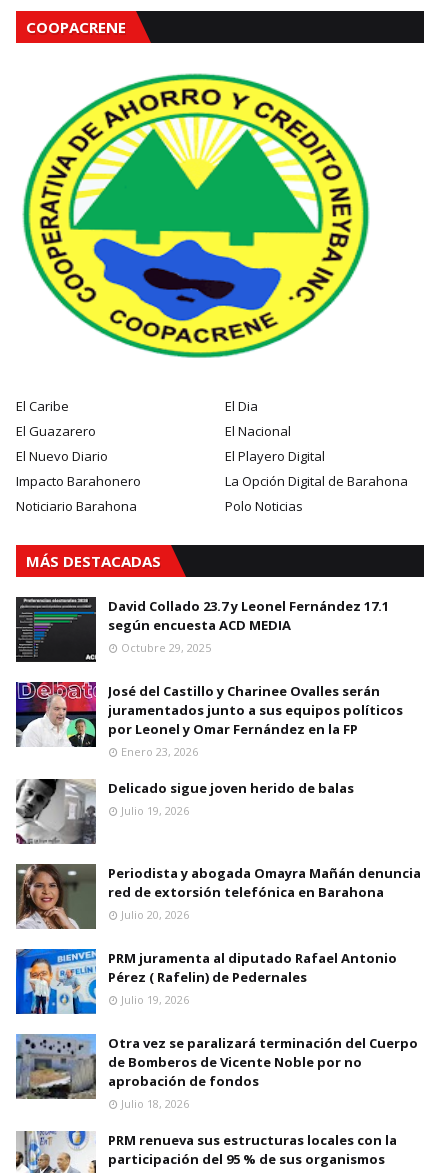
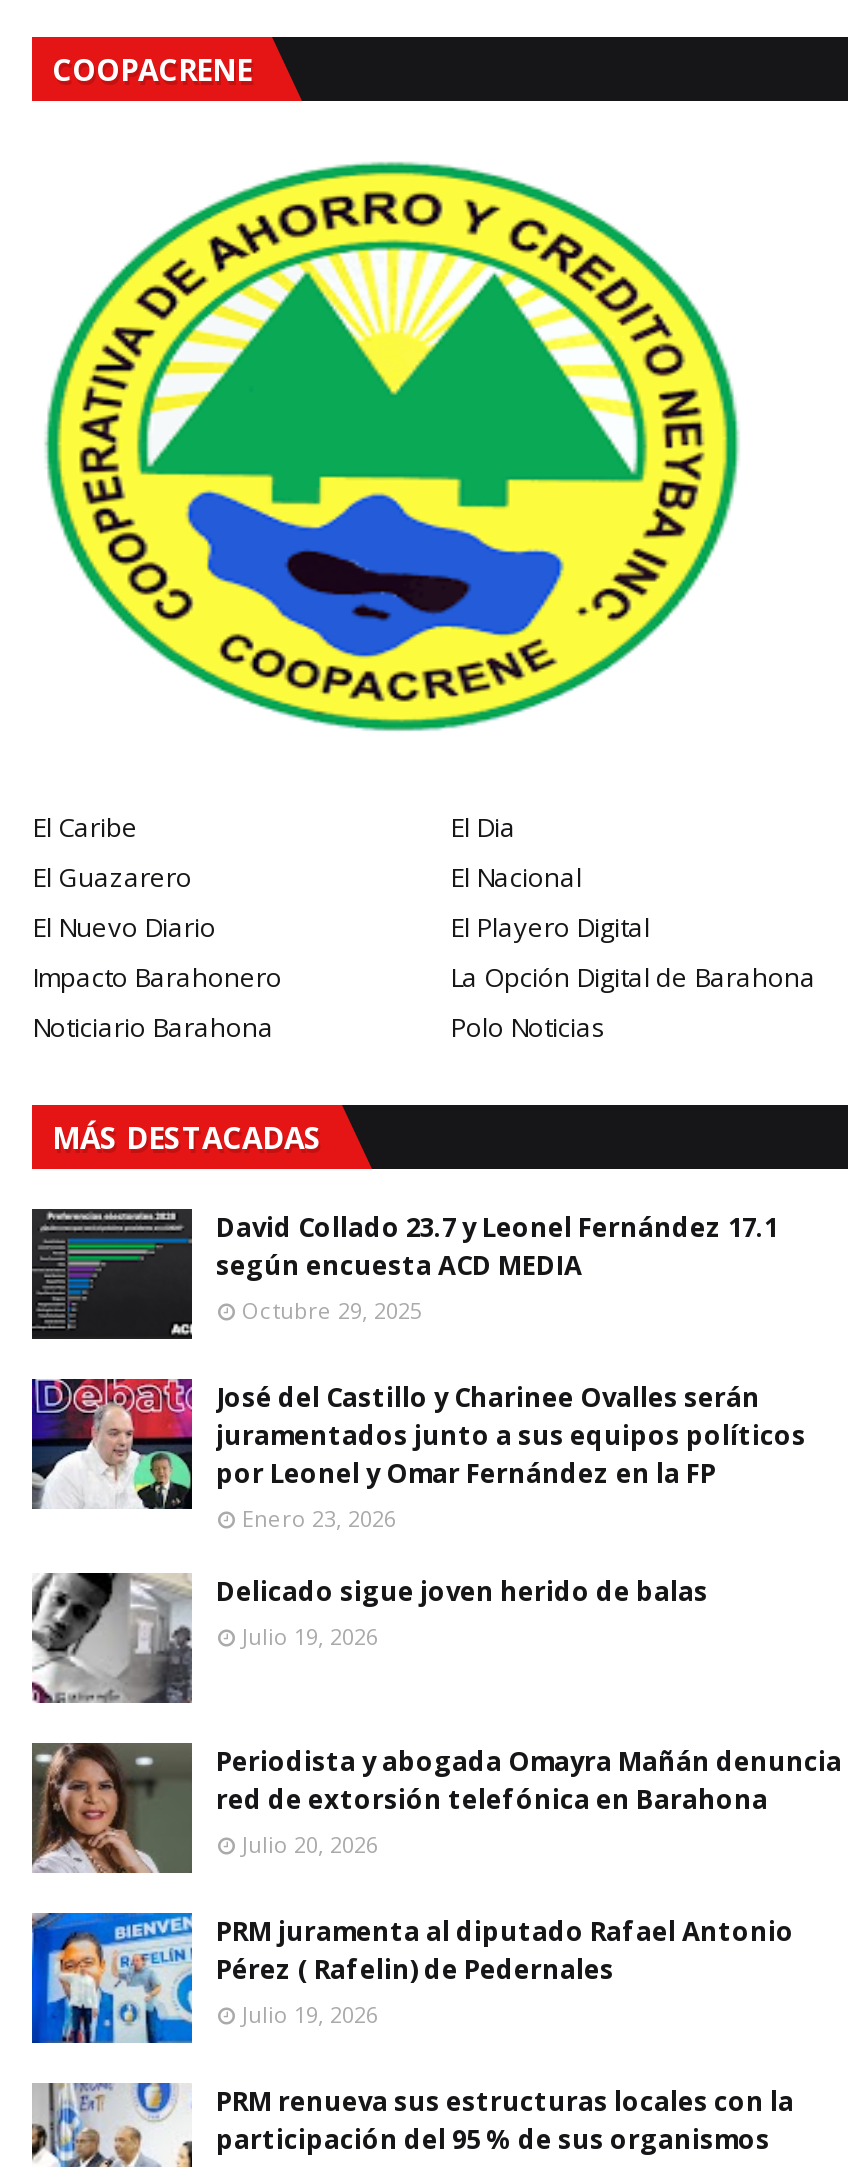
- [image]
- Otra vez se paralizará terminación del Cuerpo
- de Bomberos de Vicente Noble por no
- aprobación de fondos
- Julio 18, 2026
